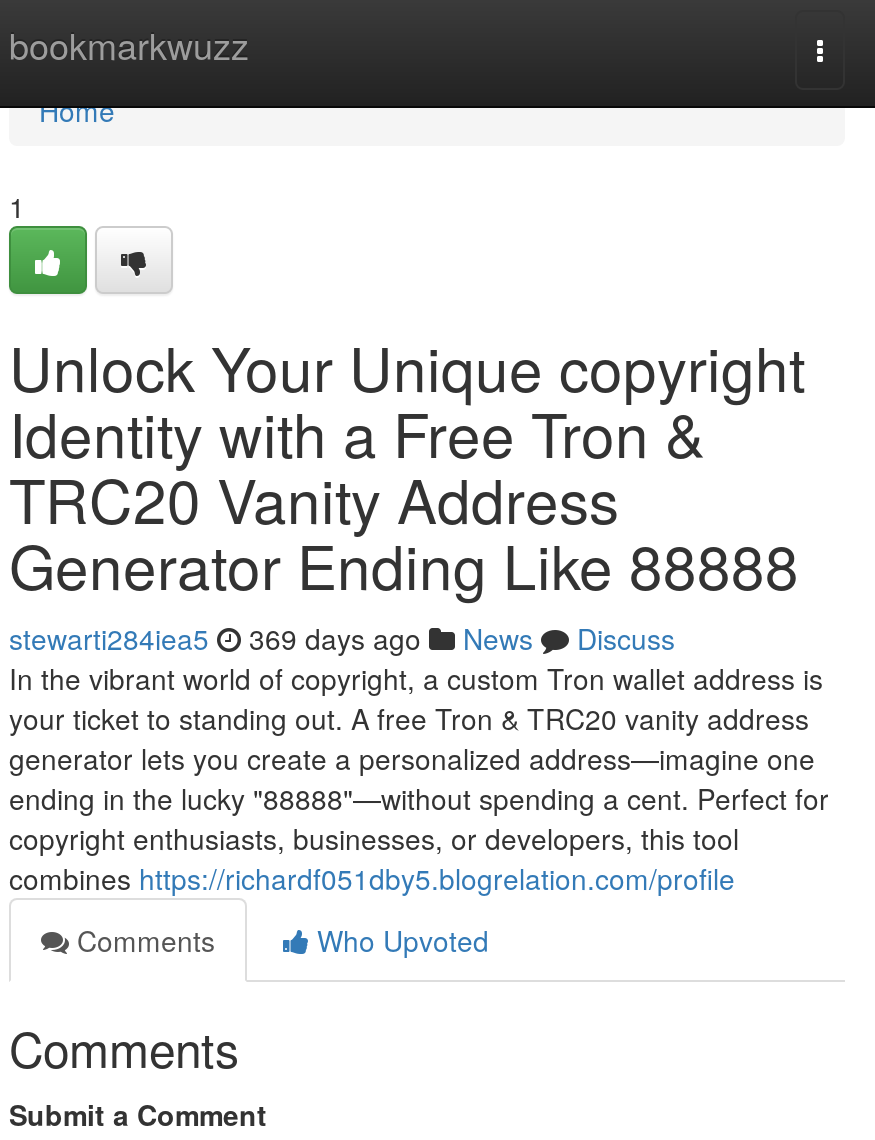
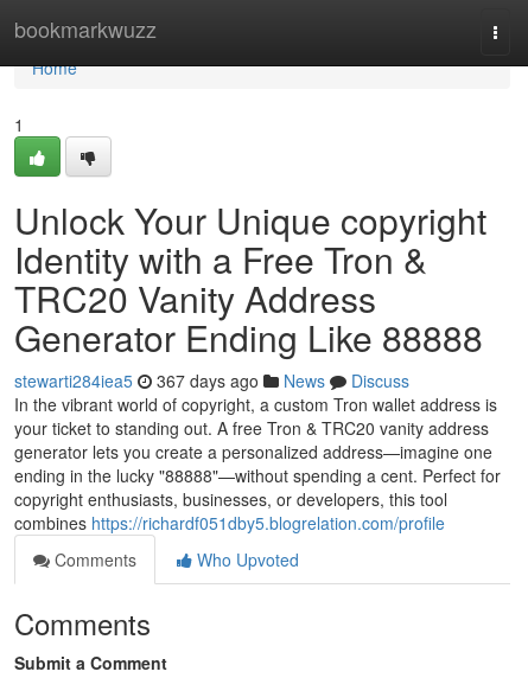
- stewarti284iea5 369 days ago News Discuss
+ stewarti284iea5 367 days ago News Discuss
